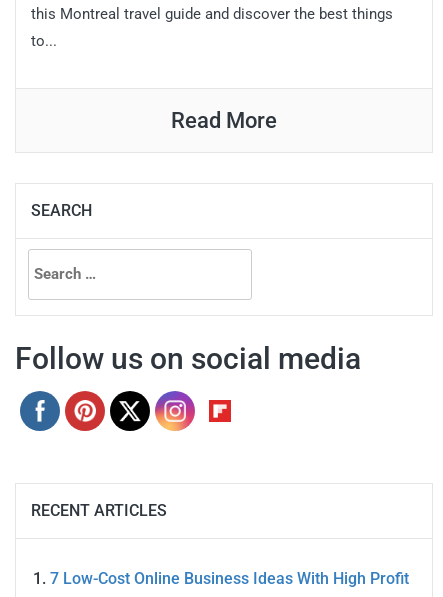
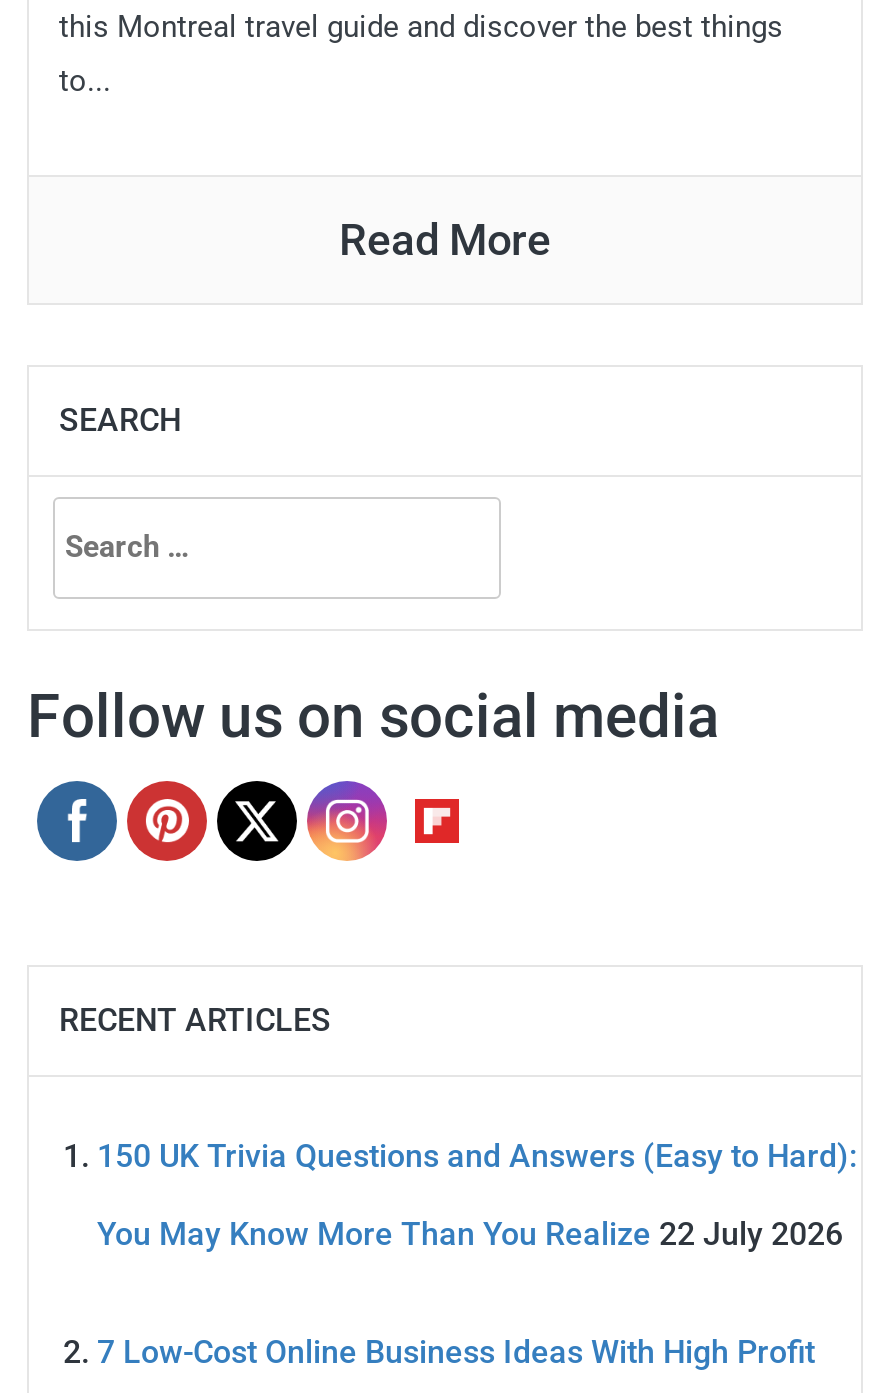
+ 150 UK Trivia Questions and Answers (Easy to Hard):
+ You May Know More Than You Realize 22 July 2026
